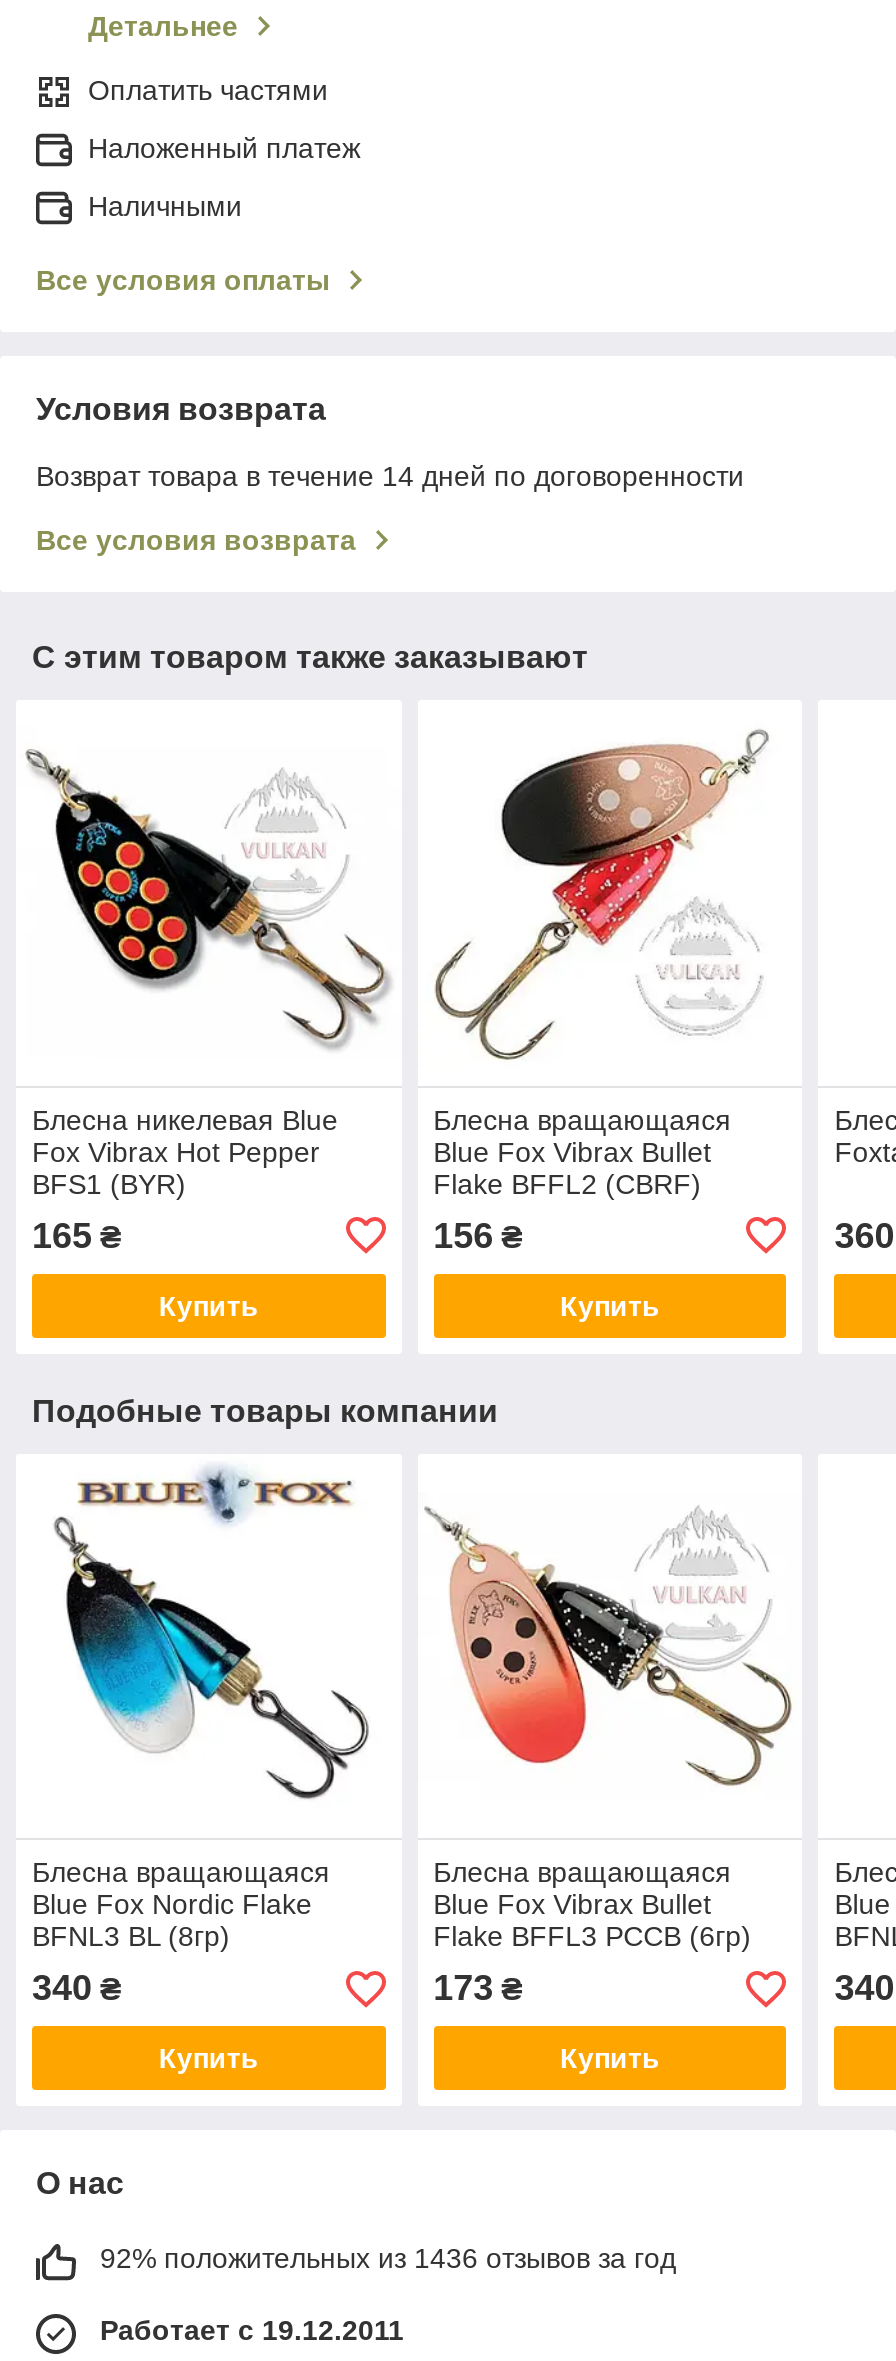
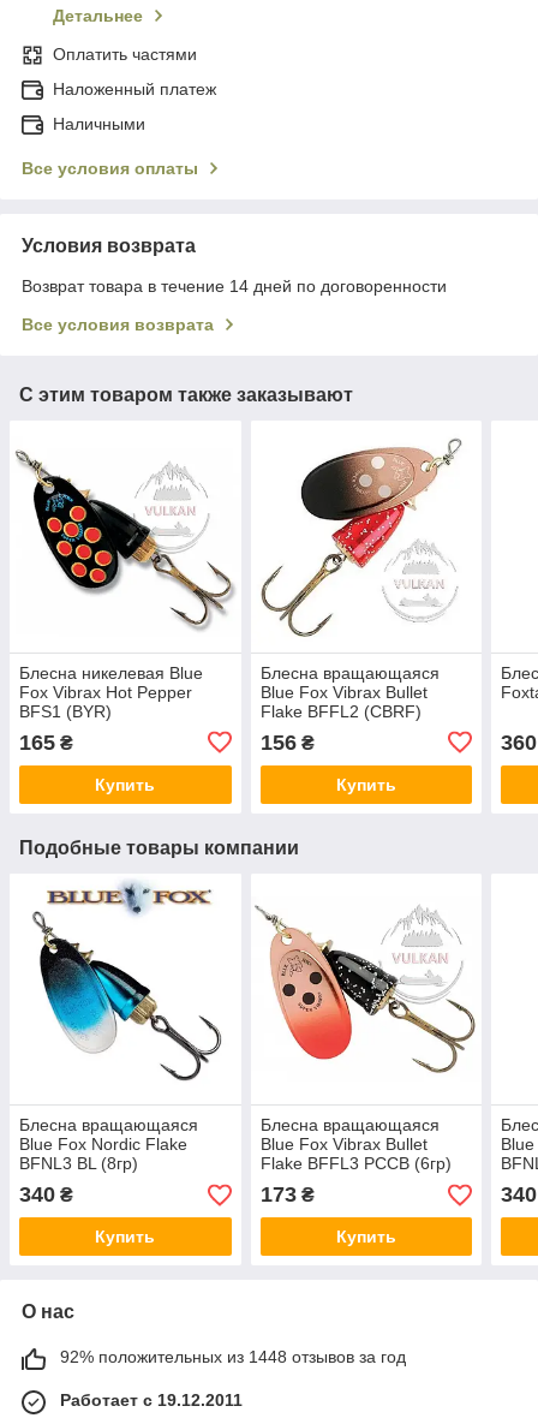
- 92% положительных из 1436 отзывов за год
+ 92% положительных из 1448 отзывов за год
